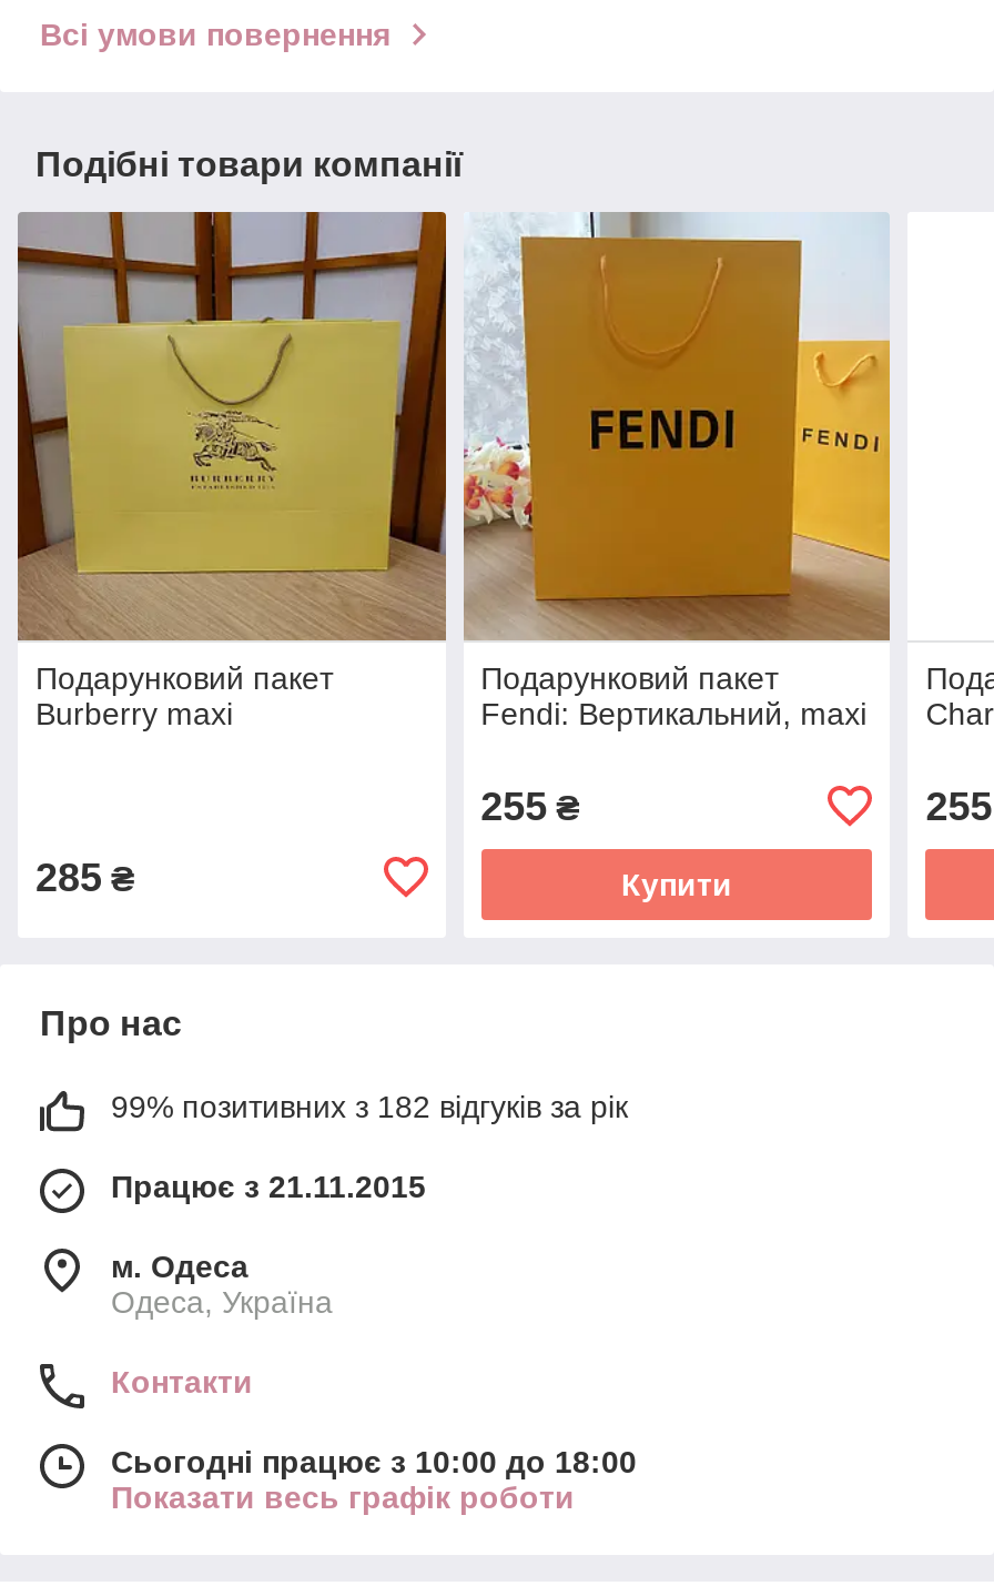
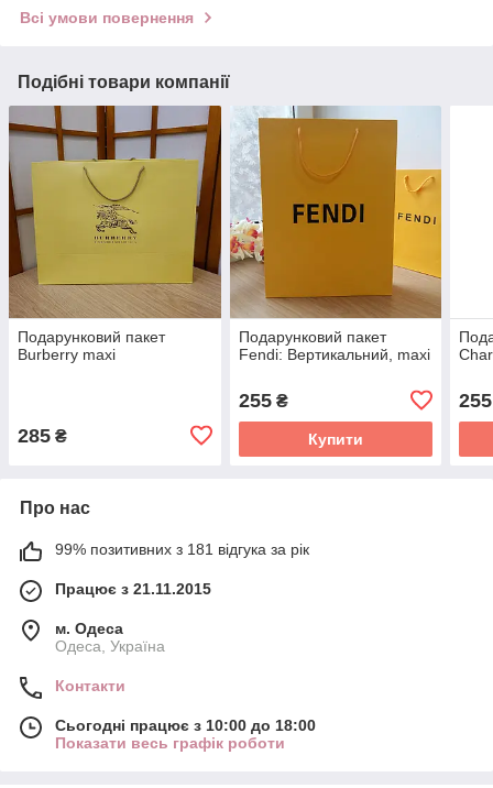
- 99% позитивних з 182 відгуків за рік
+ 99% позитивних з 181 відгука за рік
